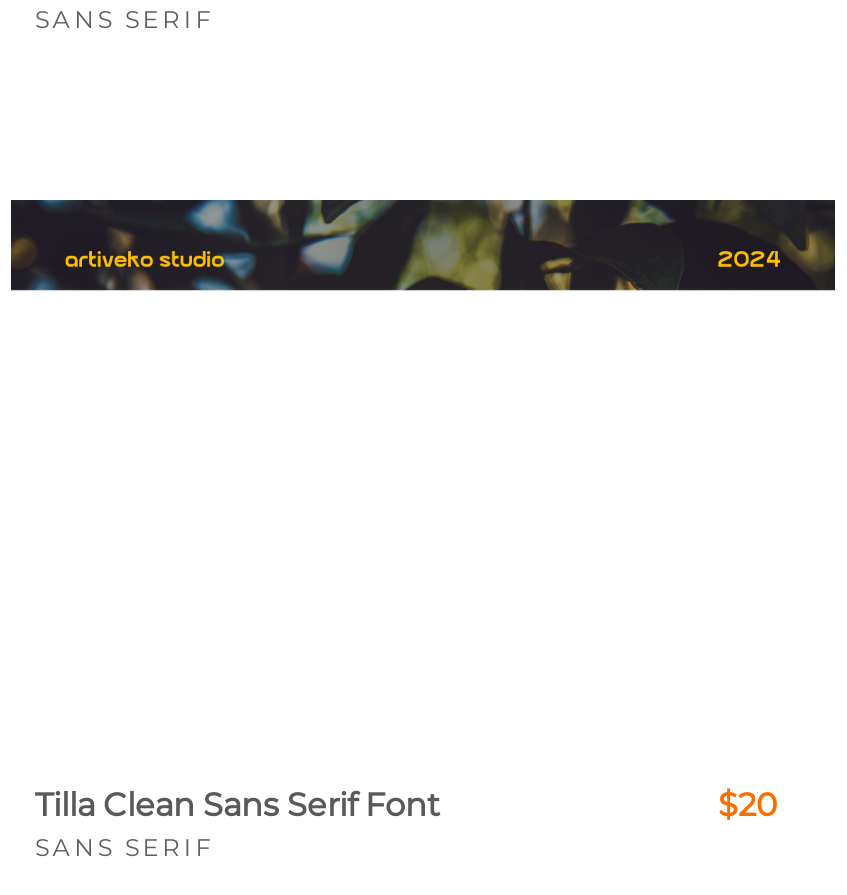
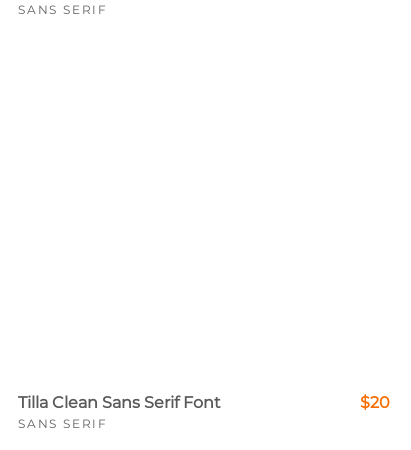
- [image]
